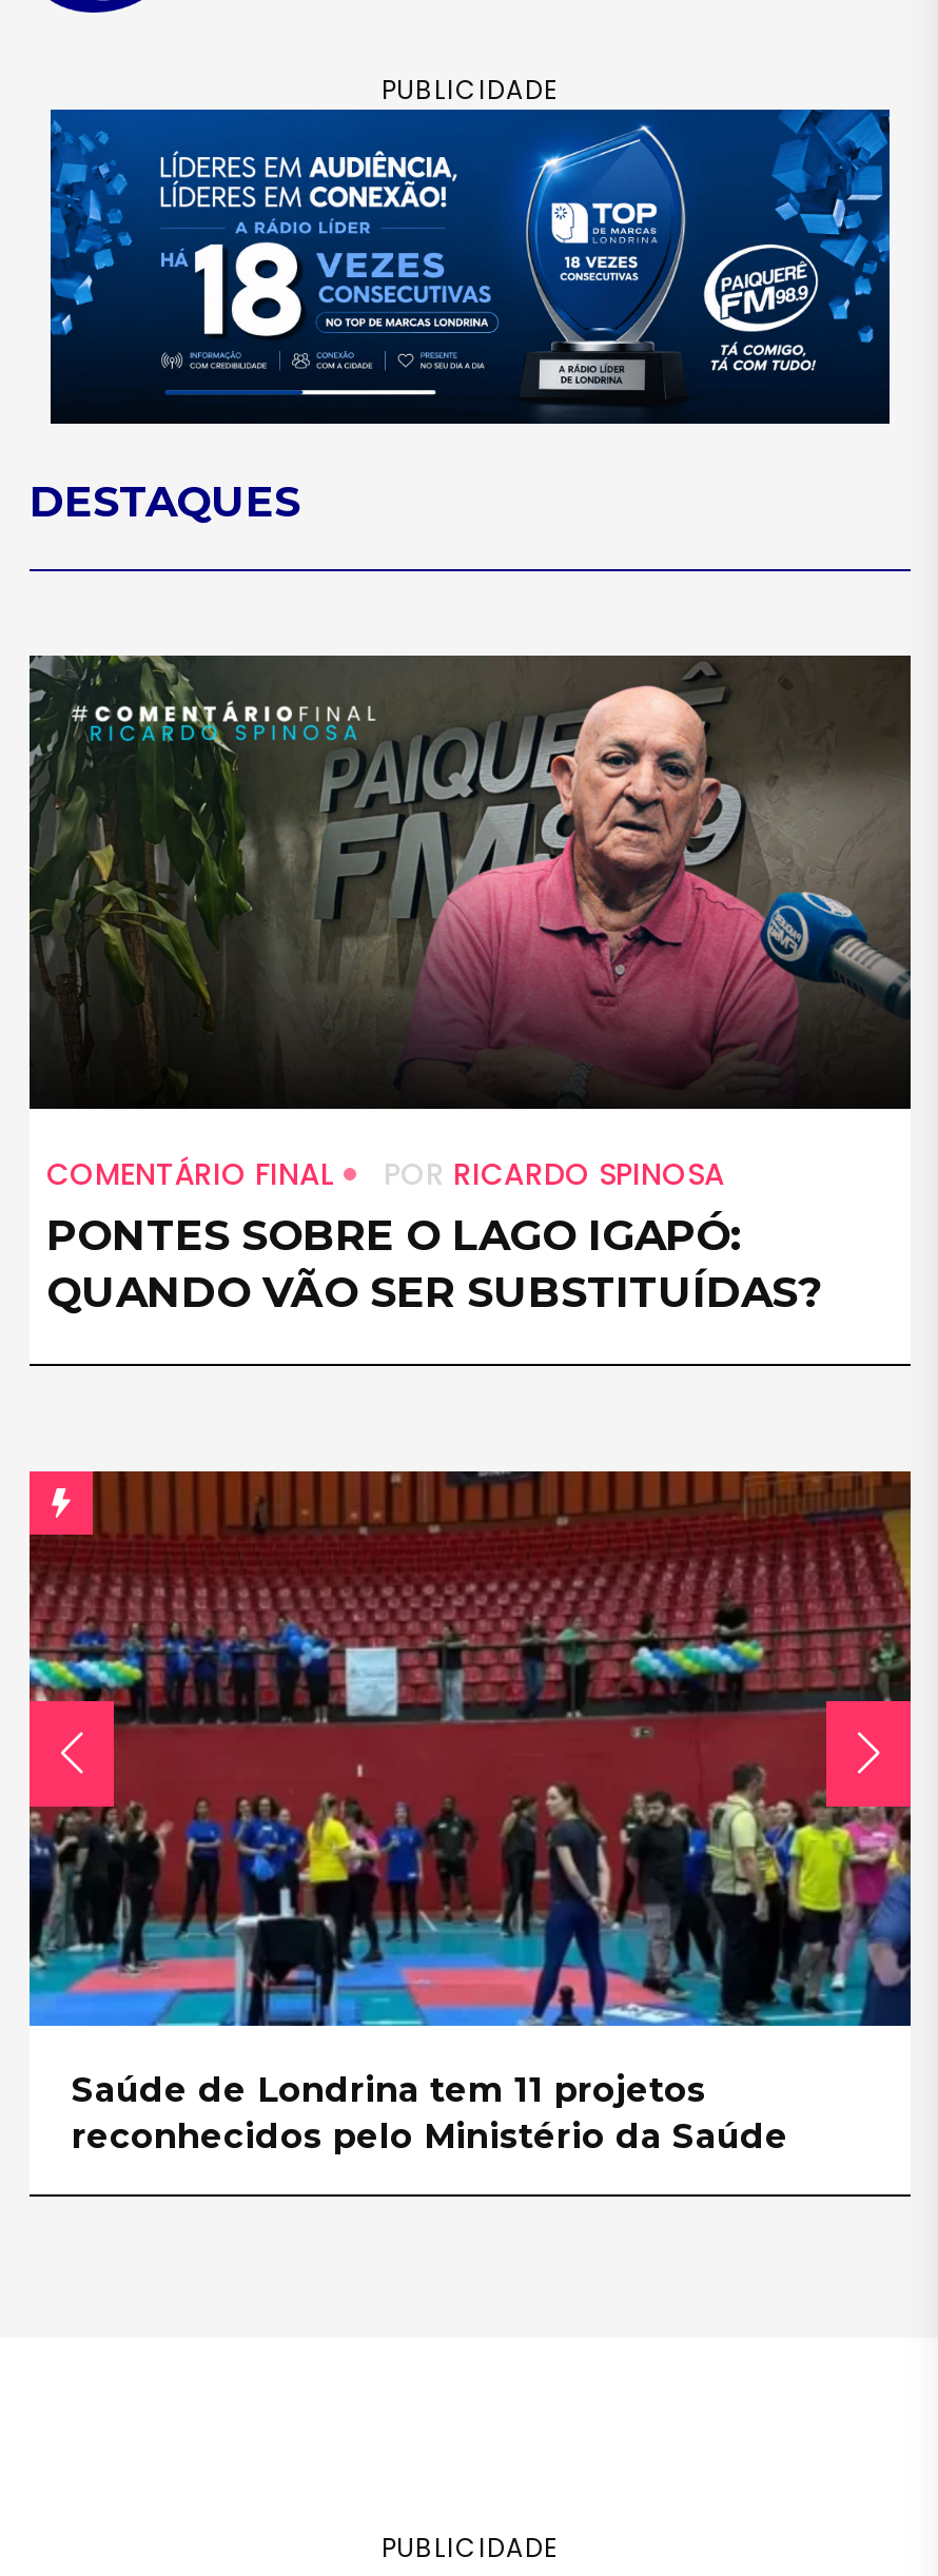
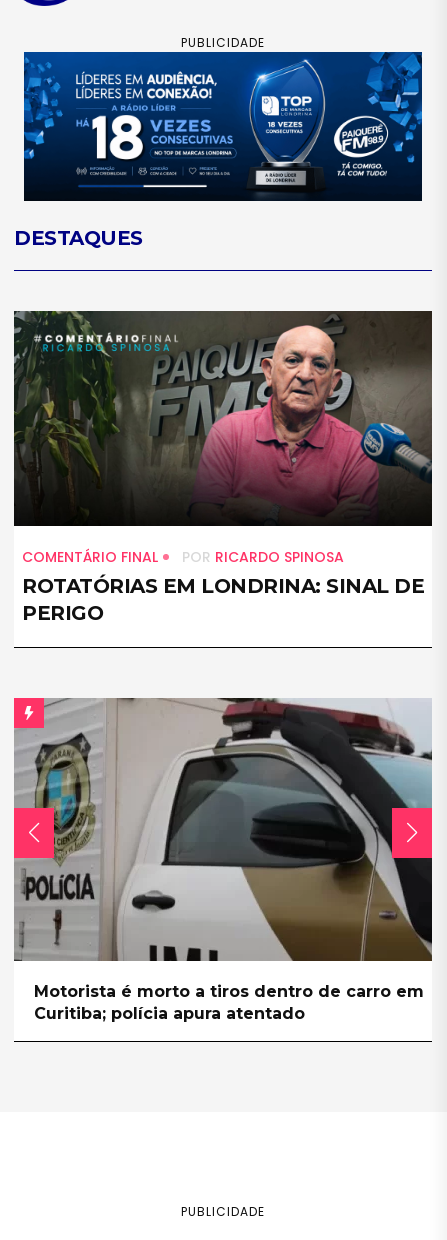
- PONTES SOBRE O LAGO IGAPÓ:
- QUANDO VÃO SER SUBSTITUÍDAS?
+ ROTATÓRIAS EM LONDRINA: SINAL DE
+ PERIGO

- [image]
- Saúde de Londrina tem 11 projetos
- reconhecidos pelo Ministério da Saúde
+ [image]
+ Motorista é morto a tiros dentro de carro em
+ Curitiba; polícia apura atentado
